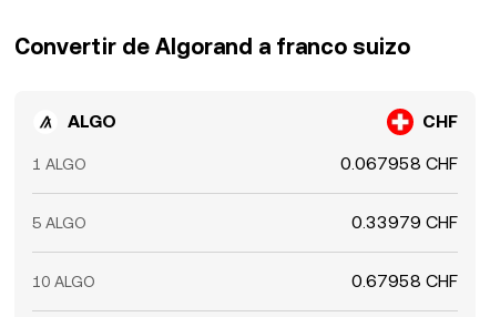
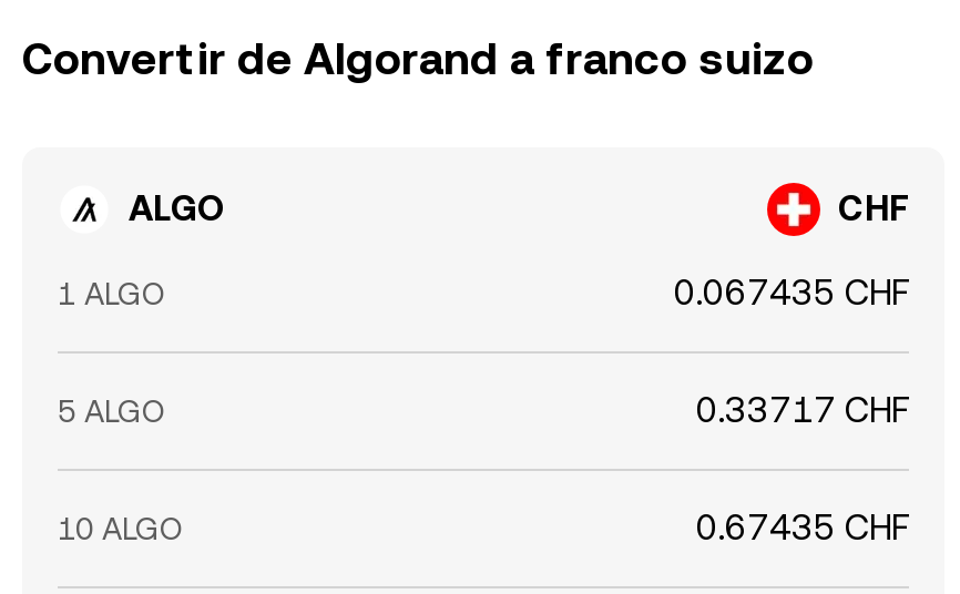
- 0.067958 CHF
+ 0.067435 CHF

- 0.33979 CHF
+ 0.33717 CHF

- 0.67958 CHF
+ 0.67435 CHF
